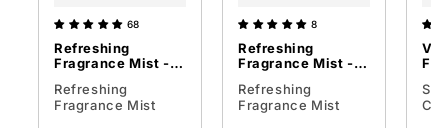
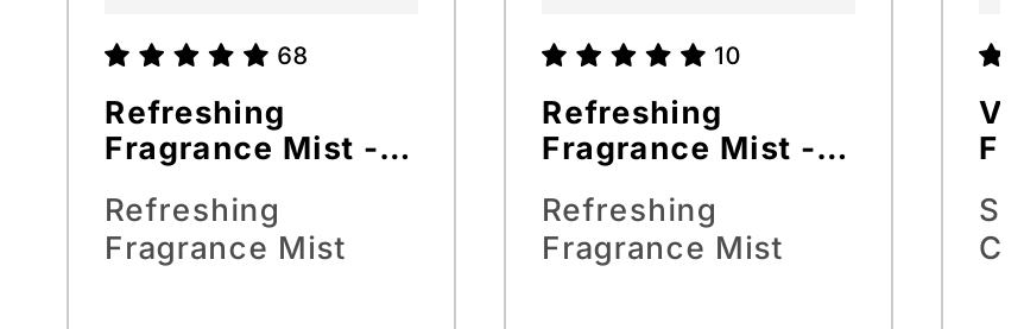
- 8
+ 10
